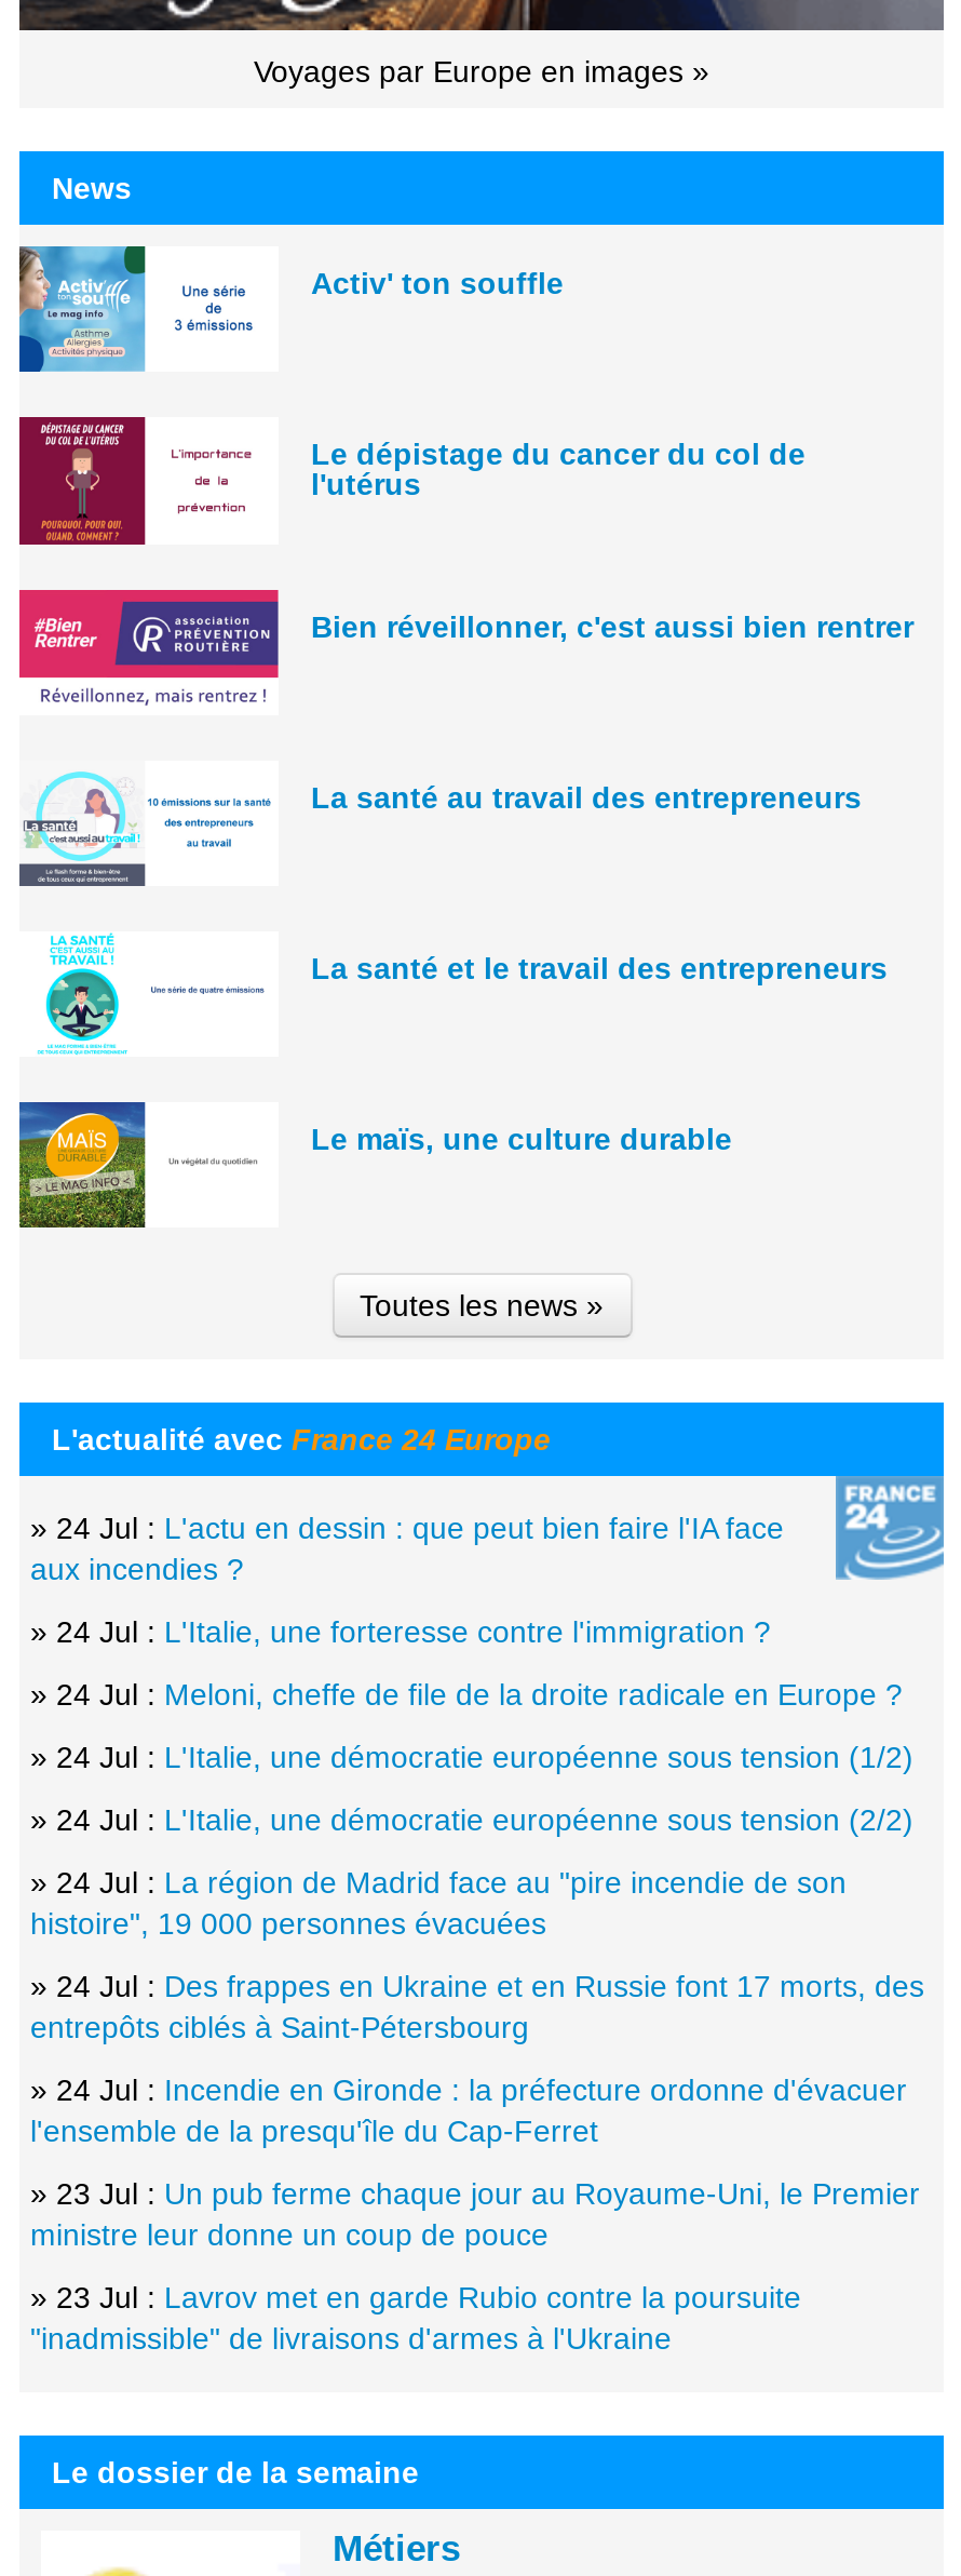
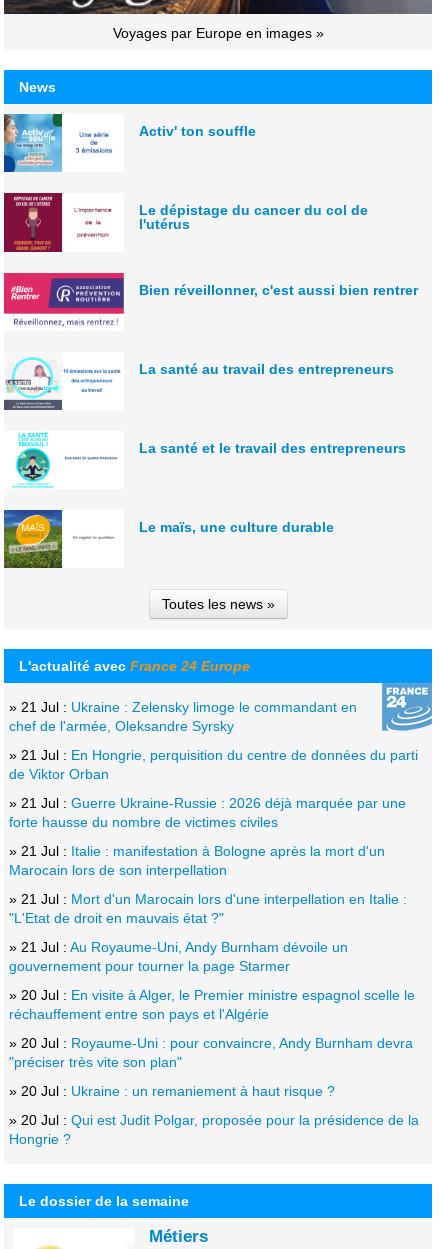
- » 24 Jul : L'actu en dessin : que peut bien faire l'IA face
- aux incendies ?
+ » 21 Jul : Ukraine : Zelensky limoge le commandant en
+ chef de l'armée, Oleksandre Syrsky

- » 24 Jul : L'Italie, une forteresse contre l'immigration ?
+ » 21 Jul : En Hongrie, perquisition du centre de données du parti
+ de Viktor Orban

- » 24 Jul : Meloni, cheffe de file de la droite radicale en Europe ?
+ » 21 Jul : Guerre Ukraine-Russie : 2026 déjà marquée par une
+ forte hausse du nombre de victimes civiles

- » 24 Jul : L'Italie, une démocratie européenne sous tension (1/2)
+ » 21 Jul : Italie : manifestation à Bologne après la mort d'un
+ Marocain lors de son interpellation

- » 24 Jul : L'Italie, une démocratie européenne sous tension (2/2)
+ » 21 Jul : Mort d'un Marocain lors d'une interpellation en Italie :
+ "L'Etat de droit en mauvais état ?"

- » 24 Jul : La région de Madrid face au "pire incendie de son
- histoire", 19 000 personnes évacuées
+ » 21 Jul : Au Royaume-Uni, Andy Burnham dévoile un
+ gouvernement pour tourner la page Starmer

- » 24 Jul : Des frappes en Ukraine et en Russie font 17 morts, des
- entrepôts ciblés à Saint-Pétersbourg
+ » 20 Jul : En visite à Alger, le Premier ministre espagnol scelle le
+ réchauffement entre son pays et l'Algérie

- » 24 Jul : Incendie en Gironde : la préfecture ordonne d'évacuer
- l'ensemble de la presqu'île du Cap-Ferret
+ » 20 Jul : Royaume-Uni : pour convaincre, Andy Burnham devra
+ "préciser très vite son plan"

- » 23 Jul : Un pub ferme chaque jour au Royaume-Uni, le Premier
- ministre leur donne un coup de pouce
+ » 20 Jul : Ukraine : un remaniement à haut risque ?

- » 23 Jul : Lavrov met en garde Rubio contre la poursuite
- "inadmissible" de livraisons d'armes à l'Ukraine
+ » 20 Jul : Qui est Judit Polgar, proposée pour la présidence de la
+ Hongrie ?
